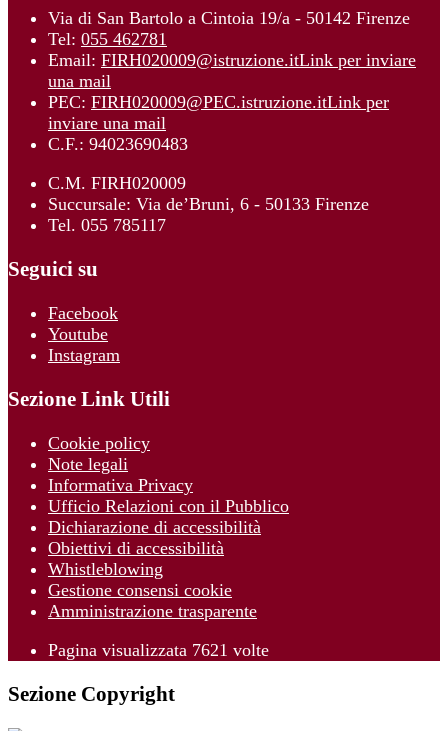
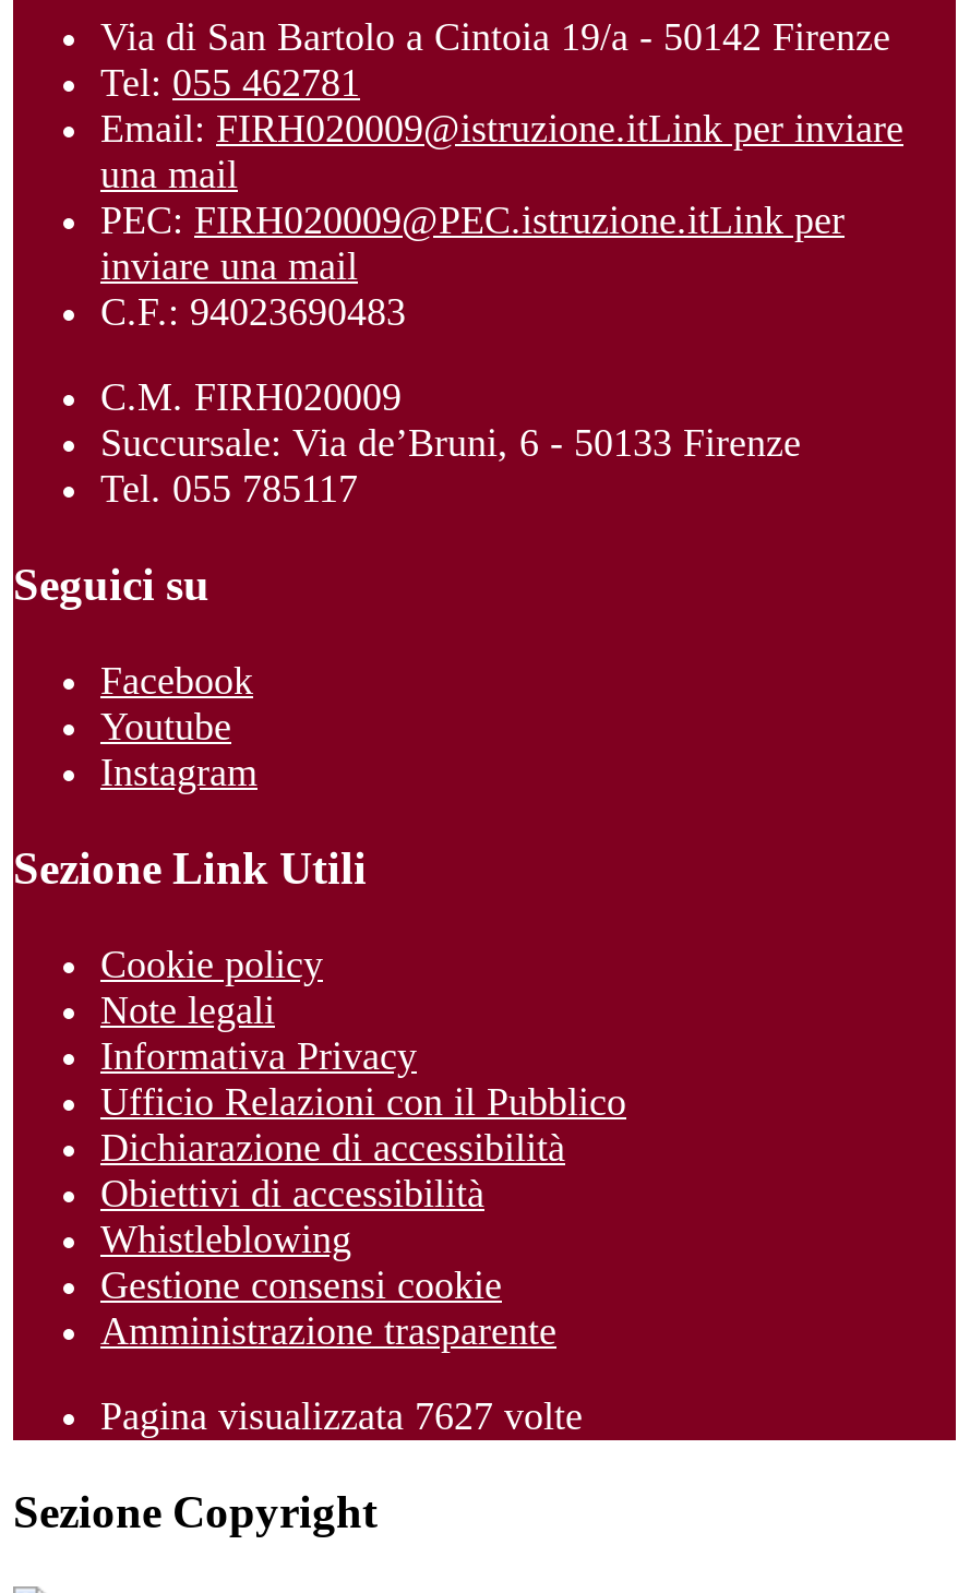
- Pagina visualizzata 7621 volte
+ Pagina visualizzata 7627 volte
